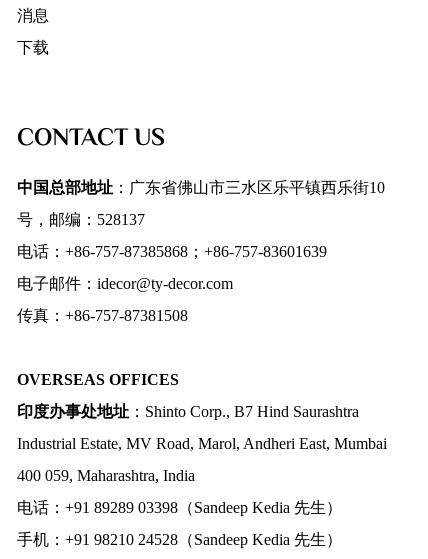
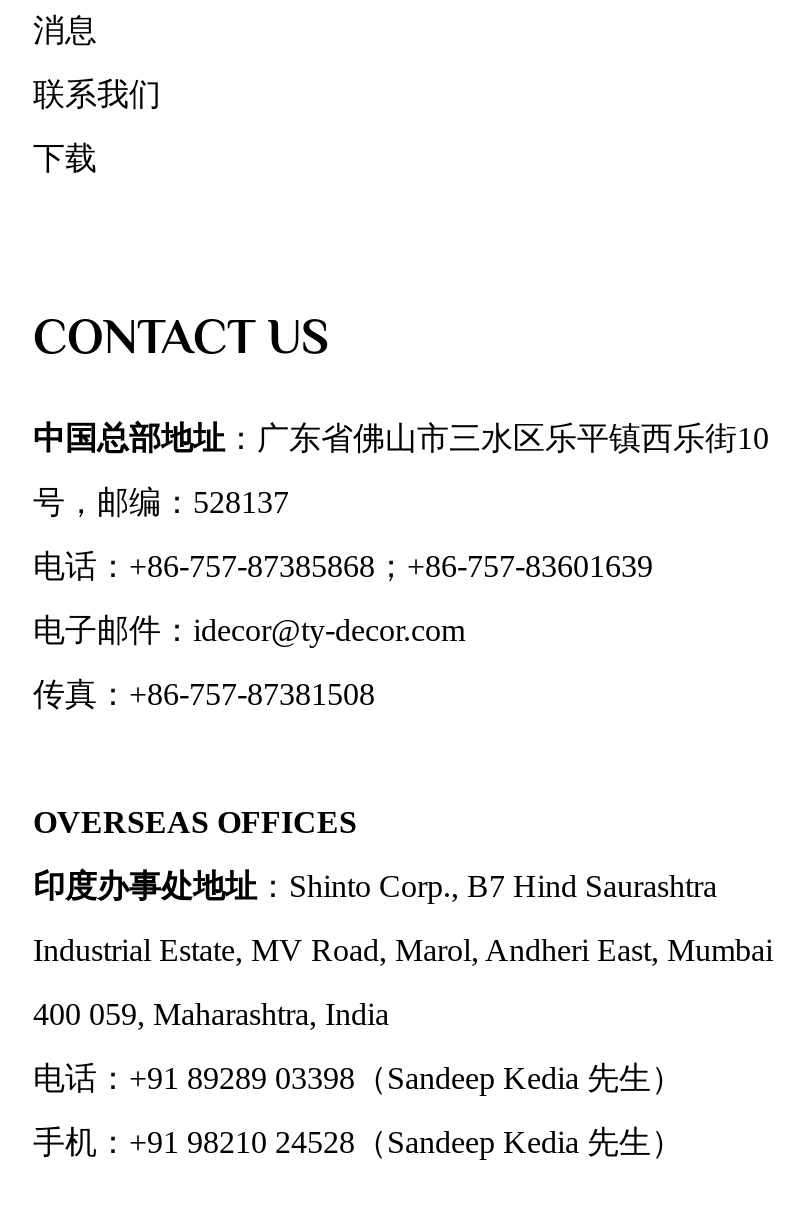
+ 联系我们
